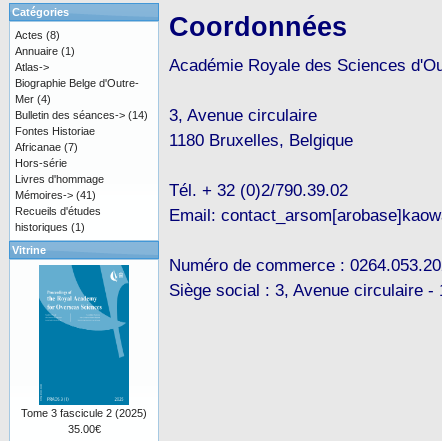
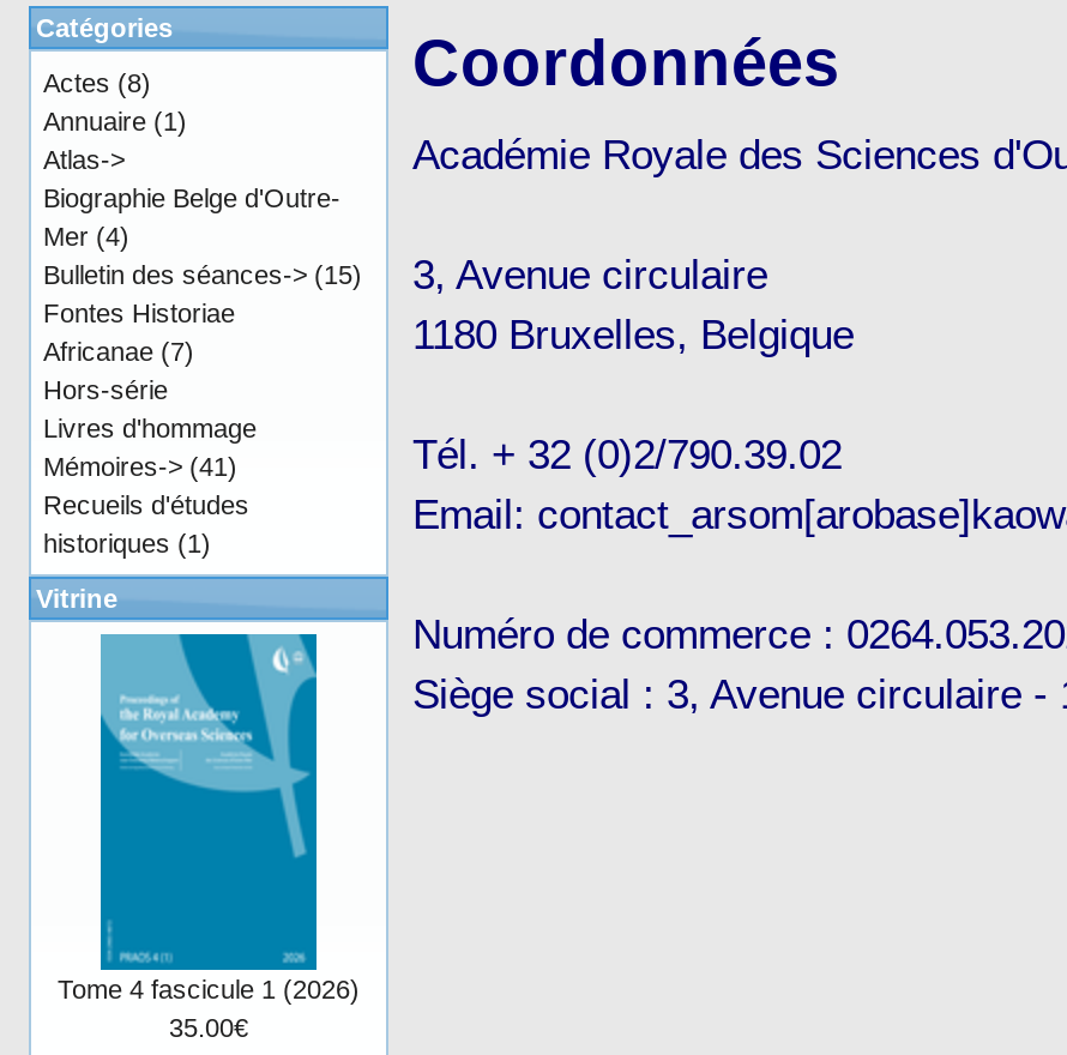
- Bulletin des séances-> (14)
+ Bulletin des séances-> (15)

- Tome 3 fascicule 2 (2025)
+ Tome 4 fascicule 1 (2026)
